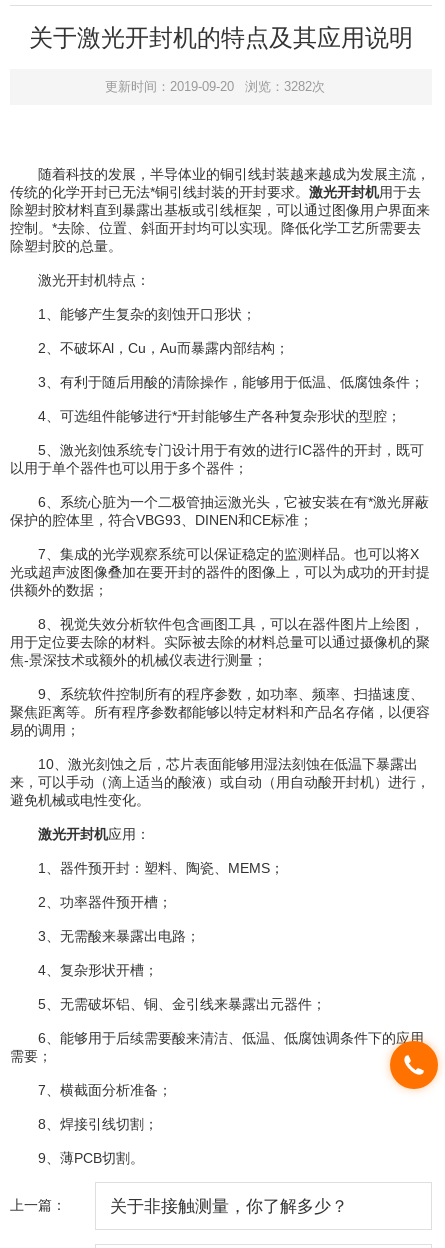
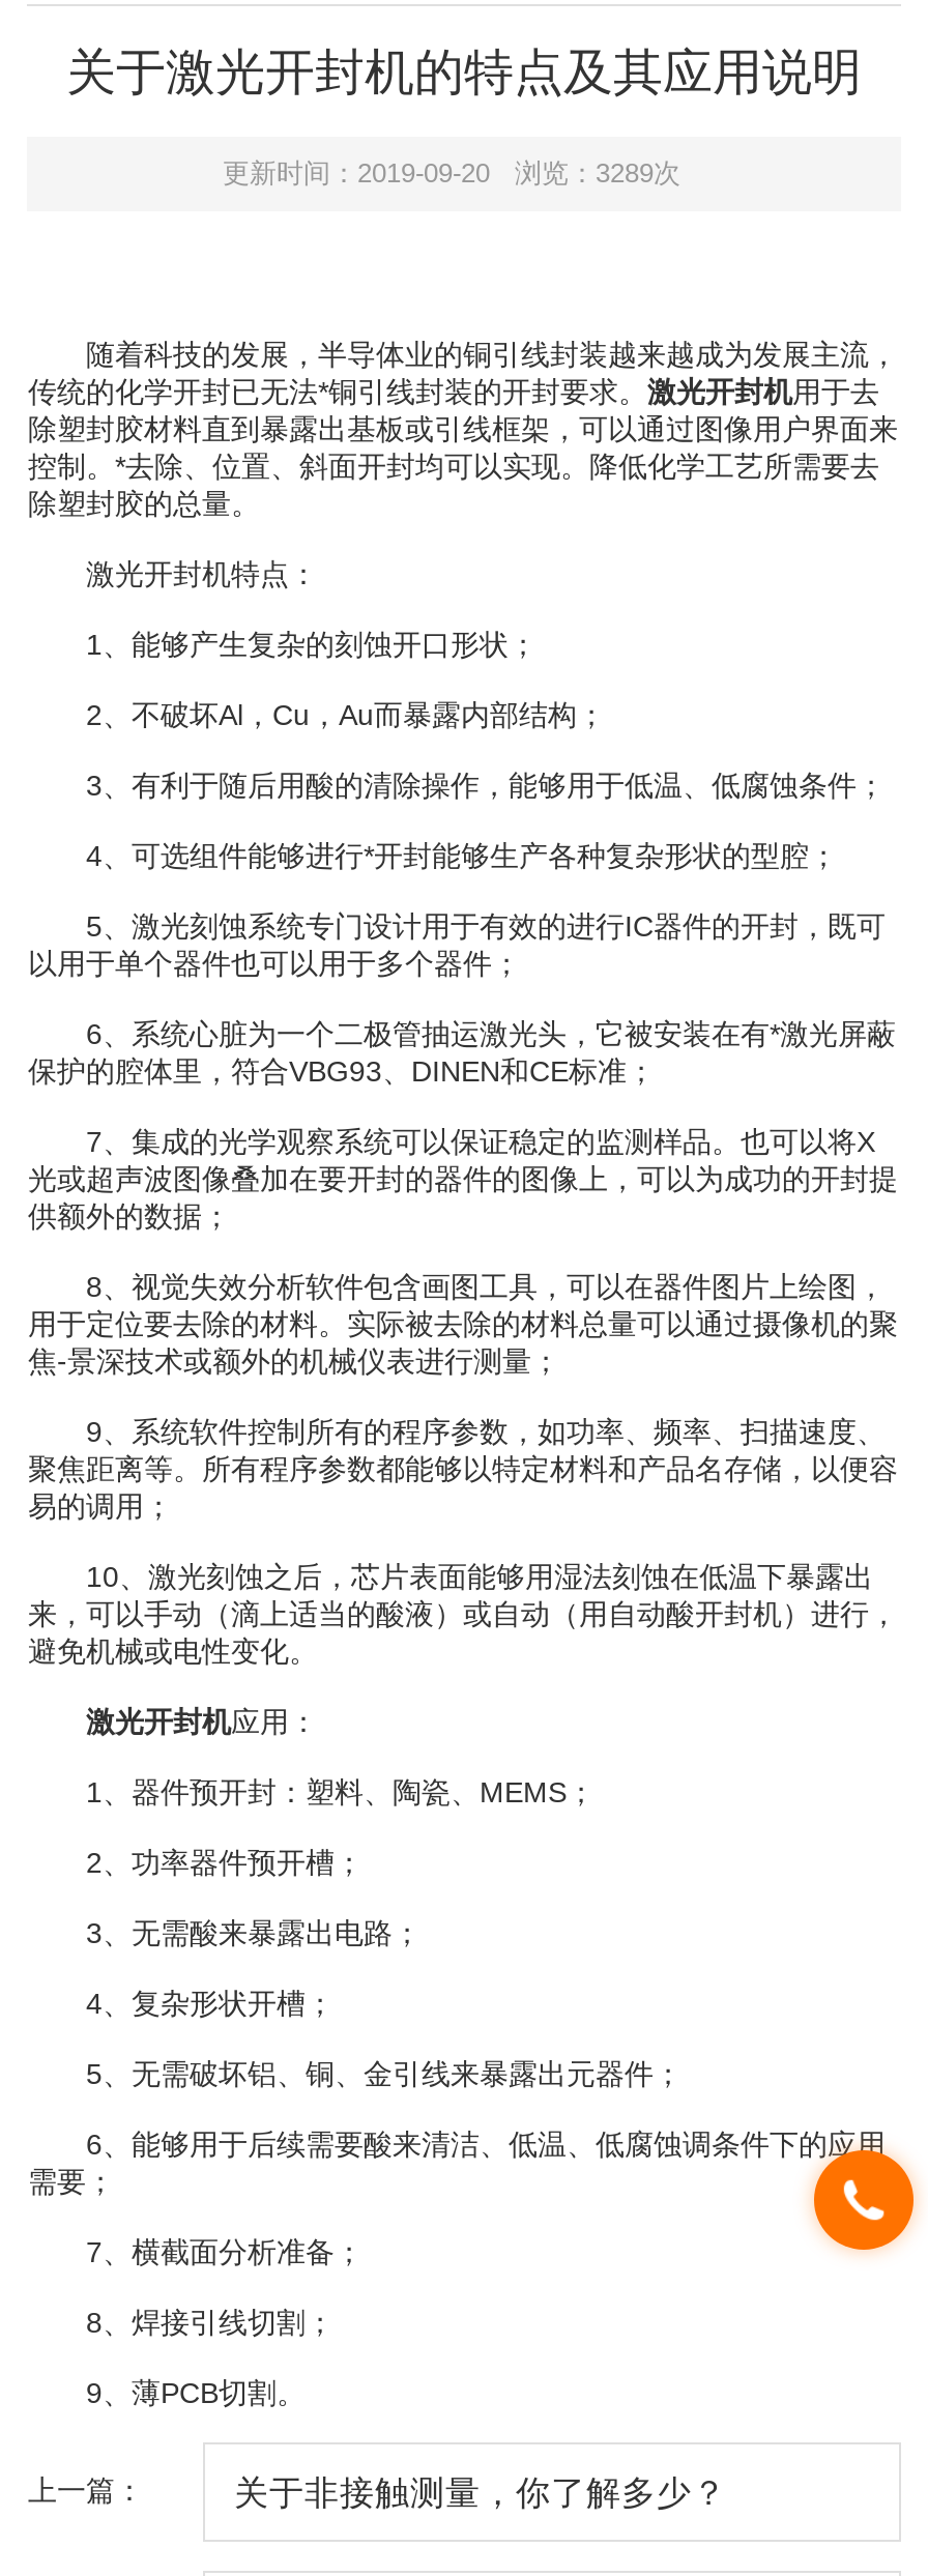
- 更新时间：2019-09-20 浏览：3282次
+ 更新时间：2019-09-20 浏览：3289次
